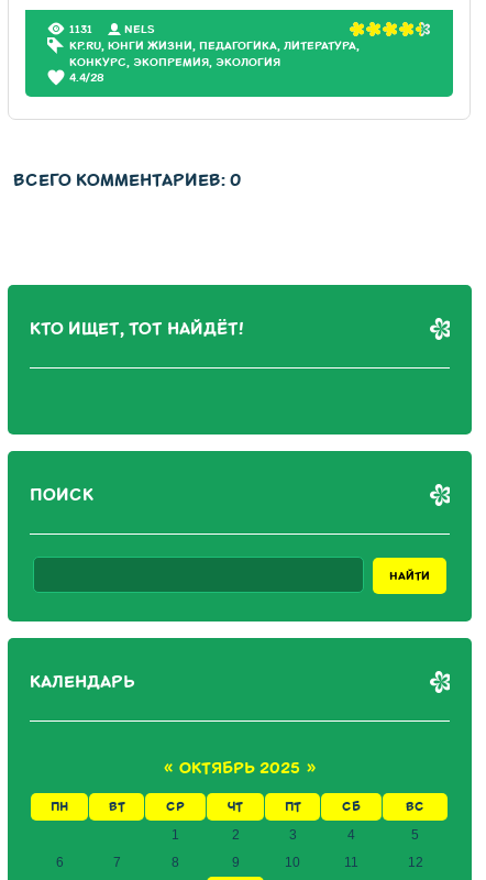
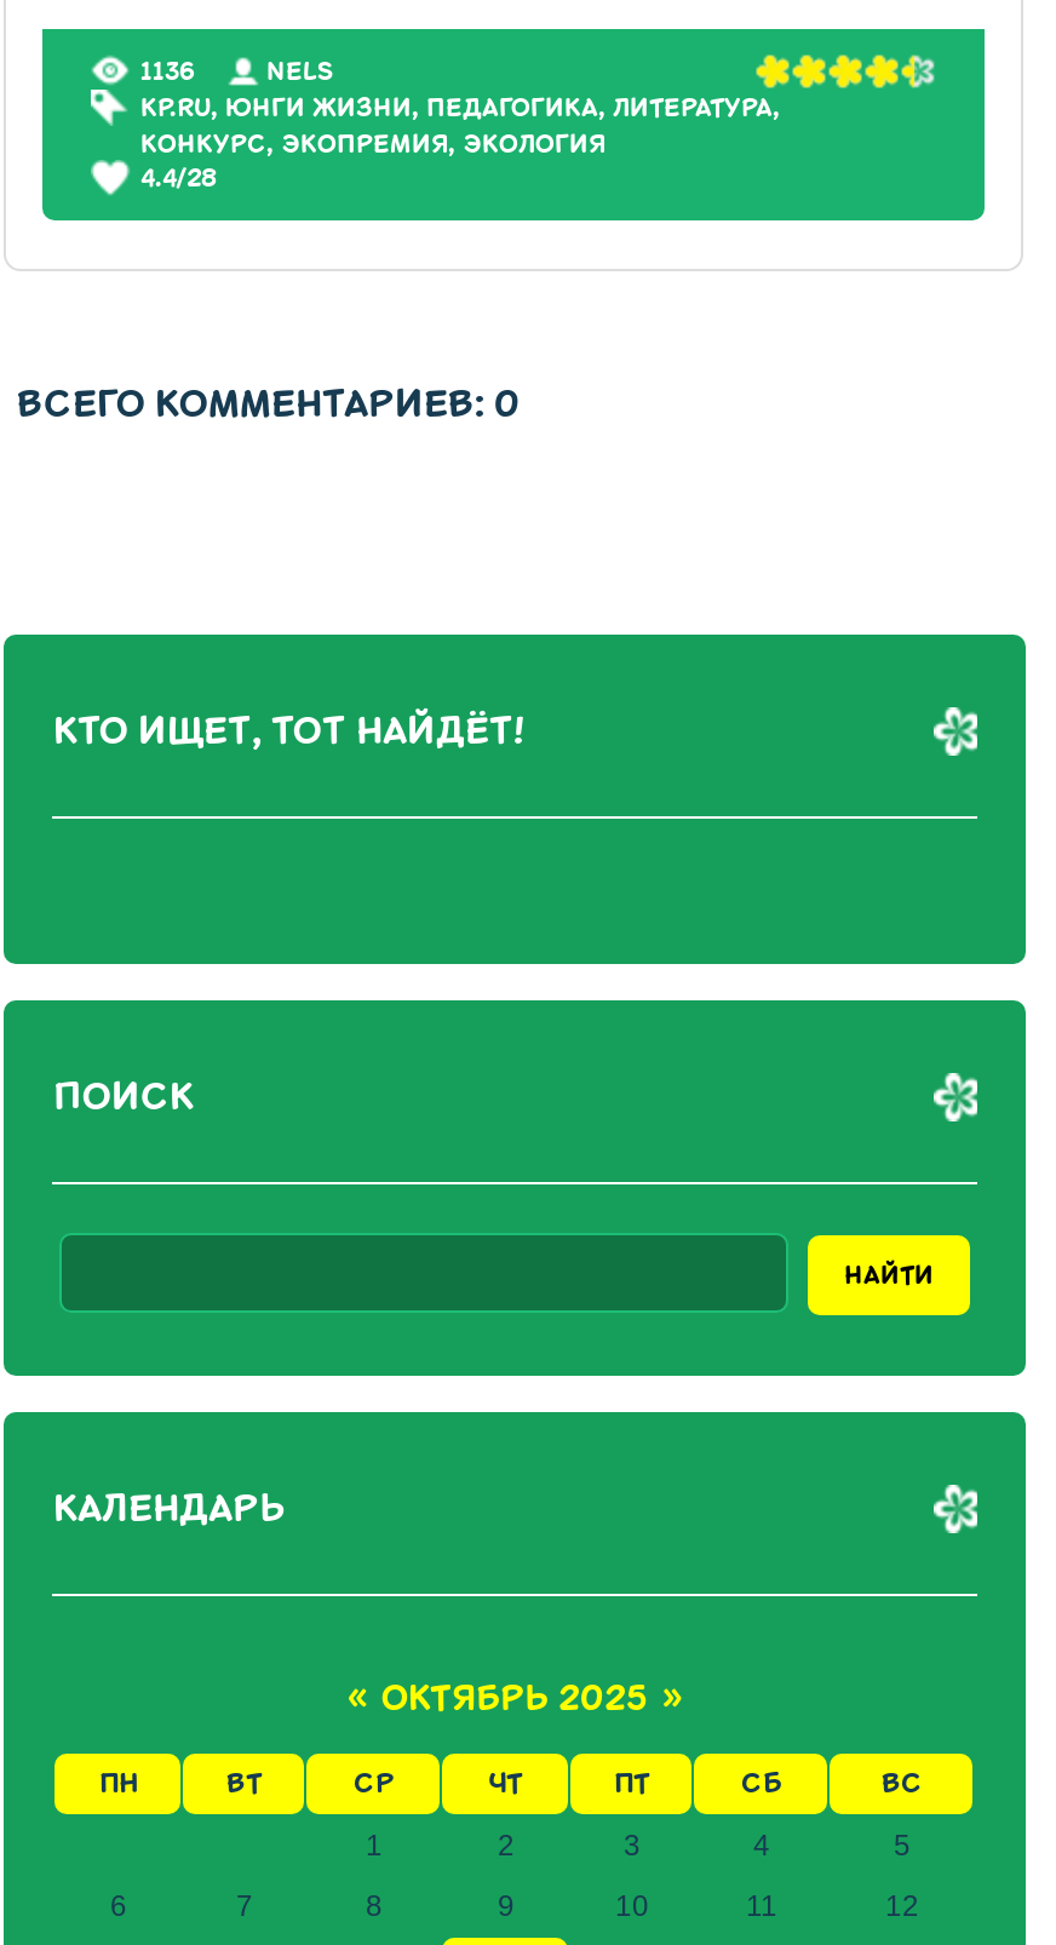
- 1131
+ 1136
